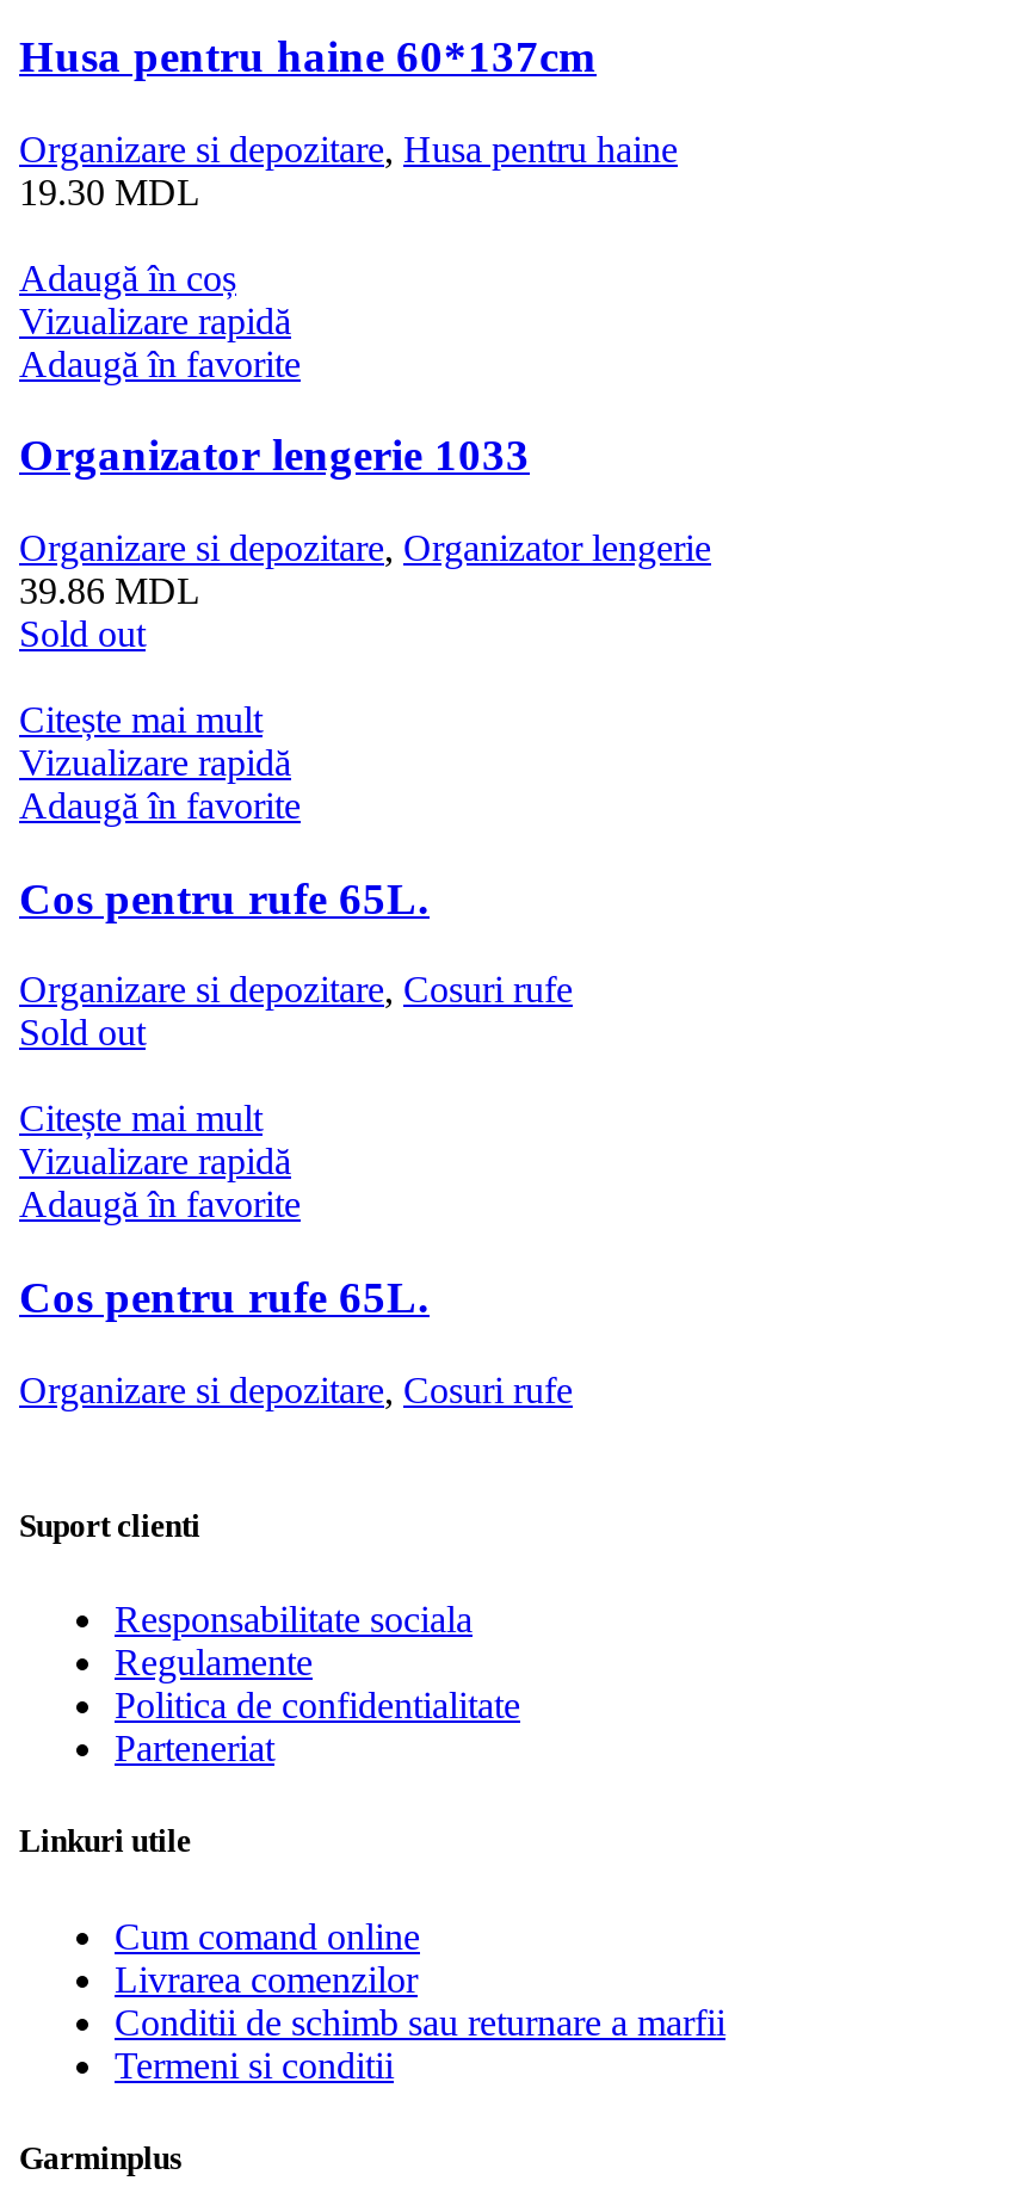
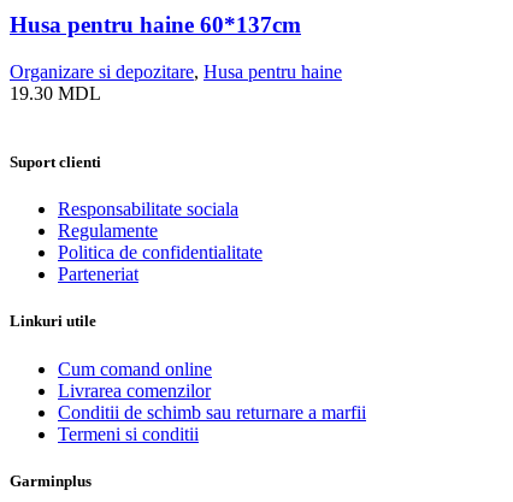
- Adaugă în coș
- Vizualizare rapidă
- Adaugă în favorite
- Organizator lengerie 1033
- Organizare si depozitare, Organizator lengerie
- 39.86 MDL
- Sold out
- Citește mai mult
- Vizualizare rapidă
- Adaugă în favorite
- Cos pentru rufe 65L.
- Organizare si depozitare, Cosuri rufe
- Sold out
- Citește mai mult
- Vizualizare rapidă
- Adaugă în favorite
- Cos pentru rufe 65L.
- Organizare si depozitare, Cosuri rufe
